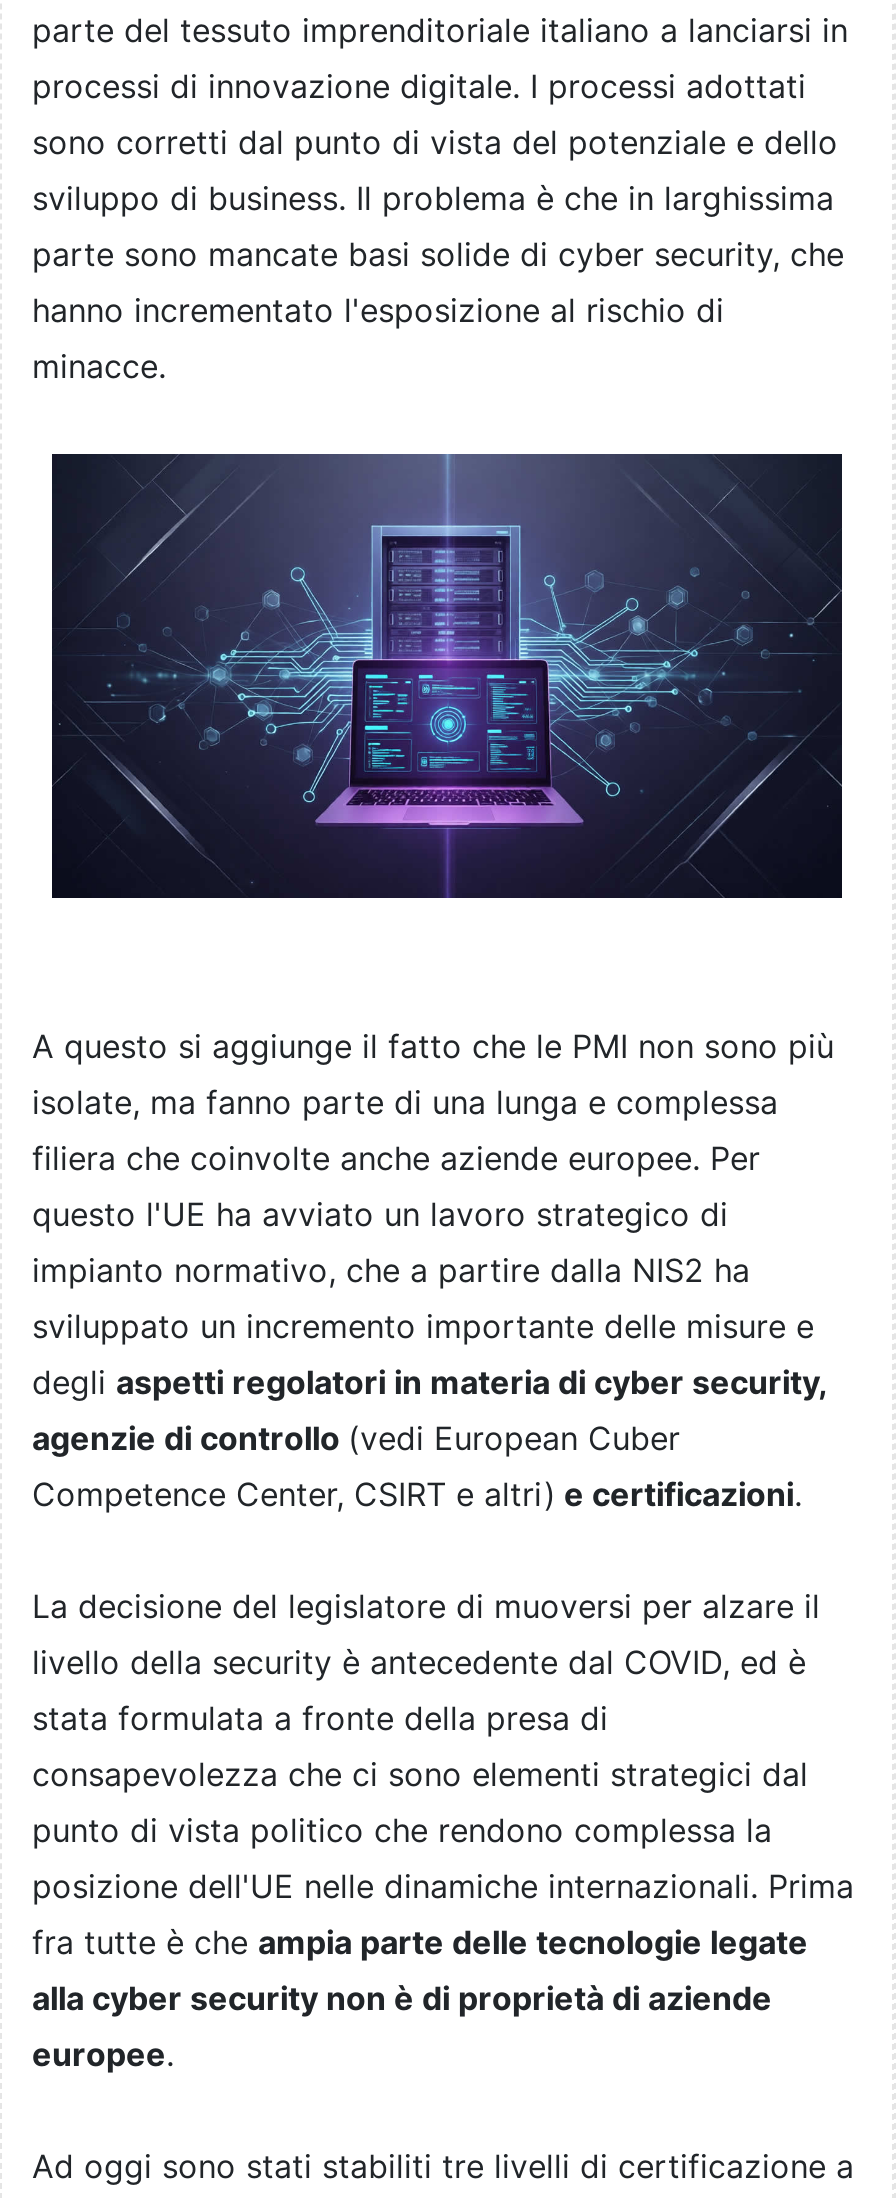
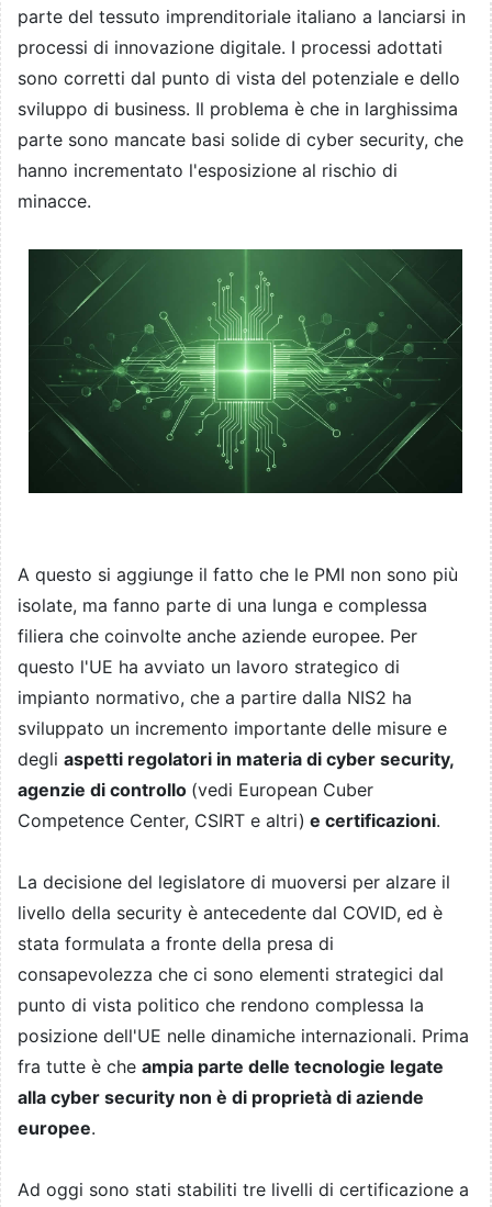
- [image]
+ [image]
